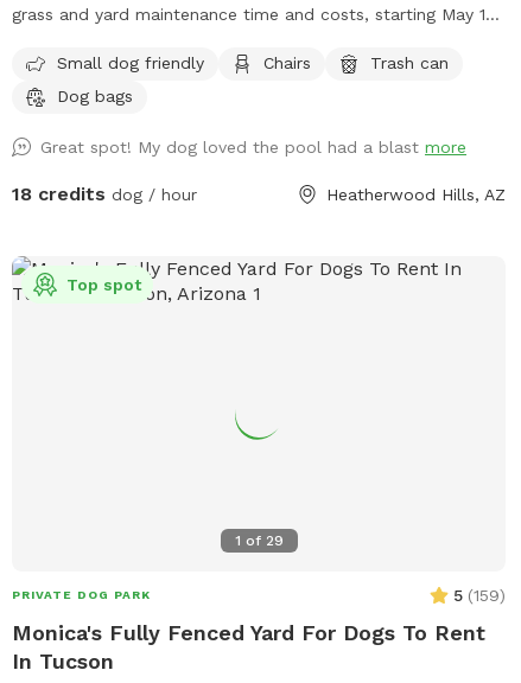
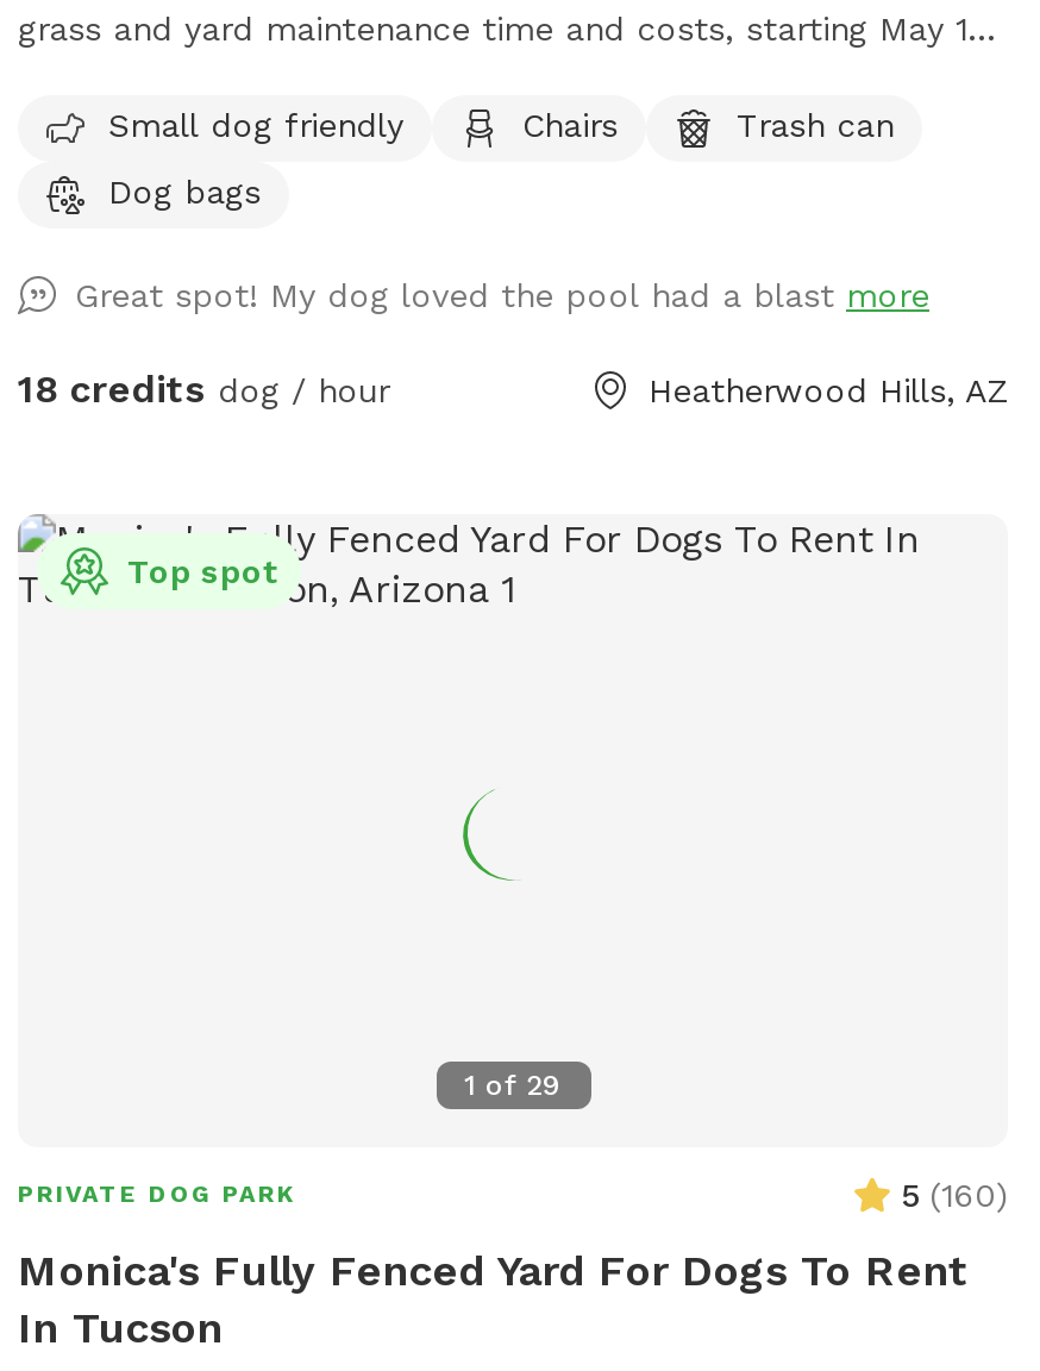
- 5 (159)
+ 5 (160)
